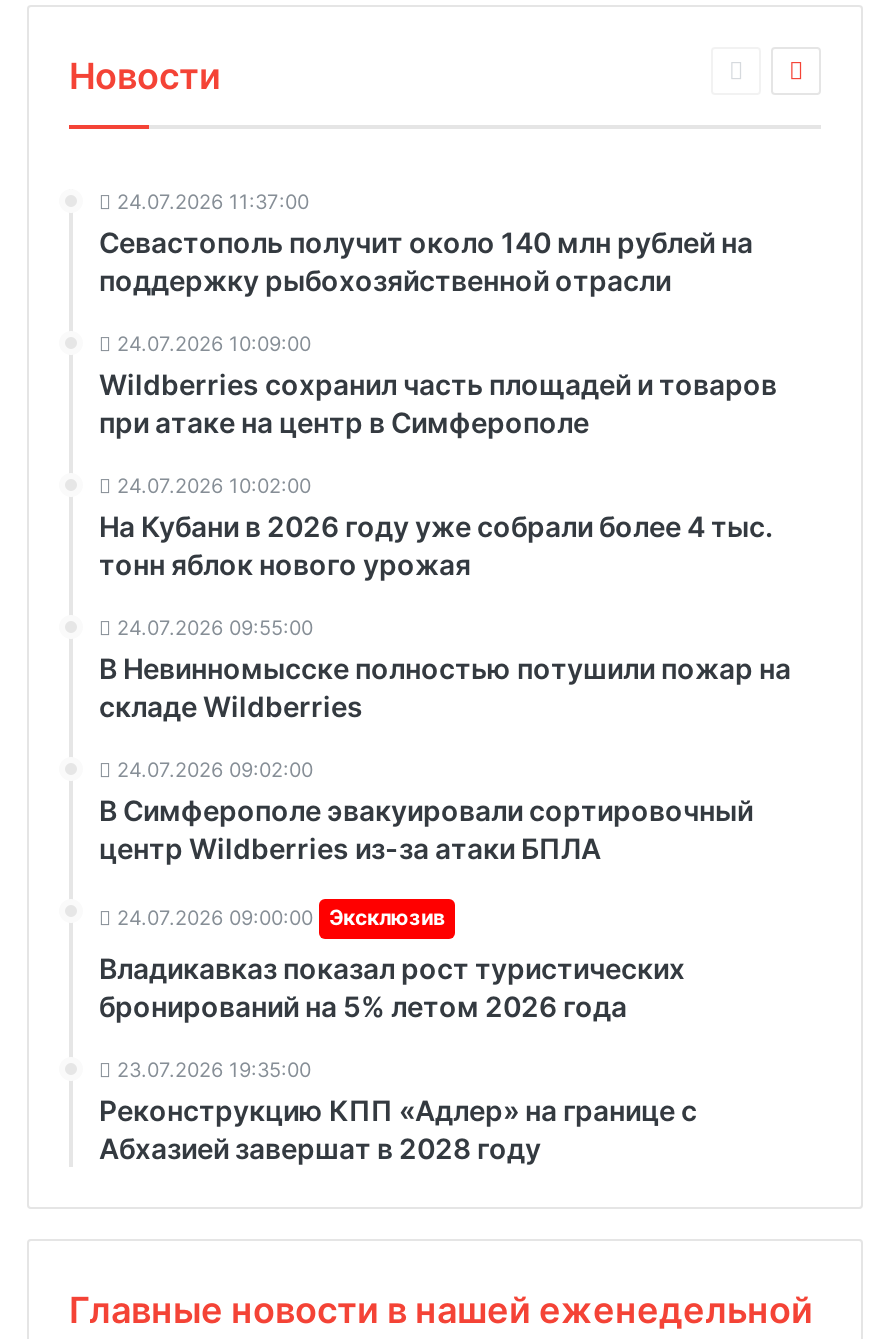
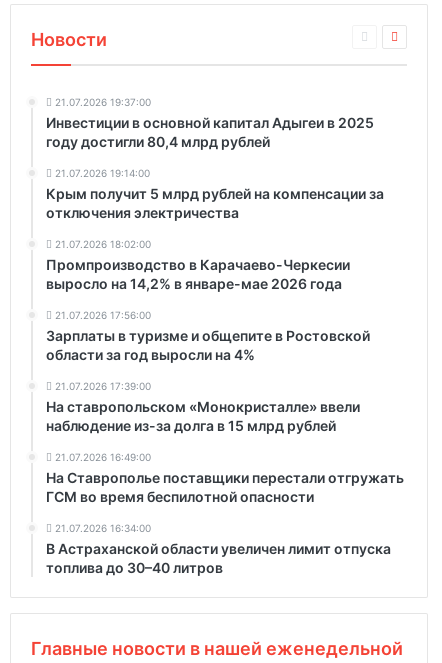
- 24.07.2026 11:37:00
- Севастополь получит около 140 млн рублей на
- поддержку рыбохозяйственной отрасли
- 24.07.2026 10:09:00
- Wildberries сохранил часть площадей и товаров
- при атаке на центр в Симферополе
- 24.07.2026 10:02:00
- На Кубани в 2026 году уже собрали более 4 тыс.
- тонн яблок нового урожая
- 24.07.2026 09:55:00
- В Невинномысске полностью потушили пожар на
- складе Wildberries
- 24.07.2026 09:02:00
- В Симферополе эвакуировали сортировочный
- центр Wildberries из-за атаки БПЛА
- 24.07.2026 09:00:00
- Эксклюзив
- Владикавказ показал рост туристических
- бронирований на 5% летом 2026 года
- 23.07.2026 19:35:00
- Реконструкцию КПП «Адлер» на границе с
- Абхазией завершат в 2028 году
+ 21.07.2026 19:37:00
+ Инвестиции в основной капитал Адыгеи в 2025
+ году достигли 80,4 млрд рублей
+ 21.07.2026 19:14:00
+ Крым получит 5 млрд рублей на компенсации за
+ отключения электричества
+ 21.07.2026 18:02:00
+ Промпроизводство в Карачаево-Черкесии
+ выросло на 14,2% в январе-мае 2026 года
+ 21.07.2026 17:56:00
+ Зарплаты в туризме и общепите в Ростовской
+ области за год выросли на 4%
+ 21.07.2026 17:39:00
+ На ставропольском «Монокристалле» ввели
+ наблюдение из-за долга в 15 млрд рублей
+ 21.07.2026 16:49:00
+ На Ставрополье поставщики перестали отгружать
+ ГСМ во время беспилотной опасности
+ 21.07.2026 16:34:00
+ В Астраханской области увеличен лимит отпуска
+ топлива до 30–40 литров
